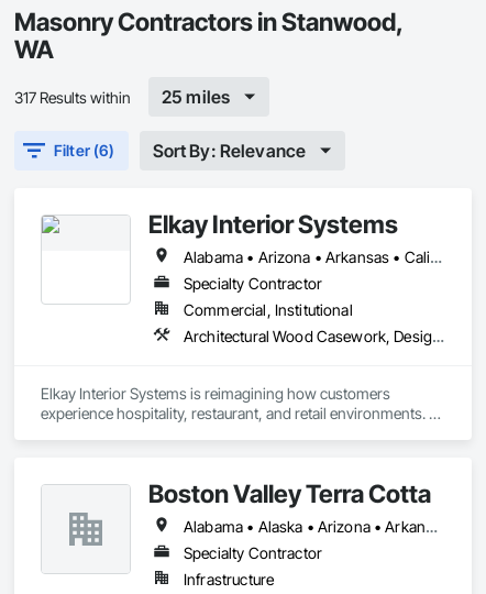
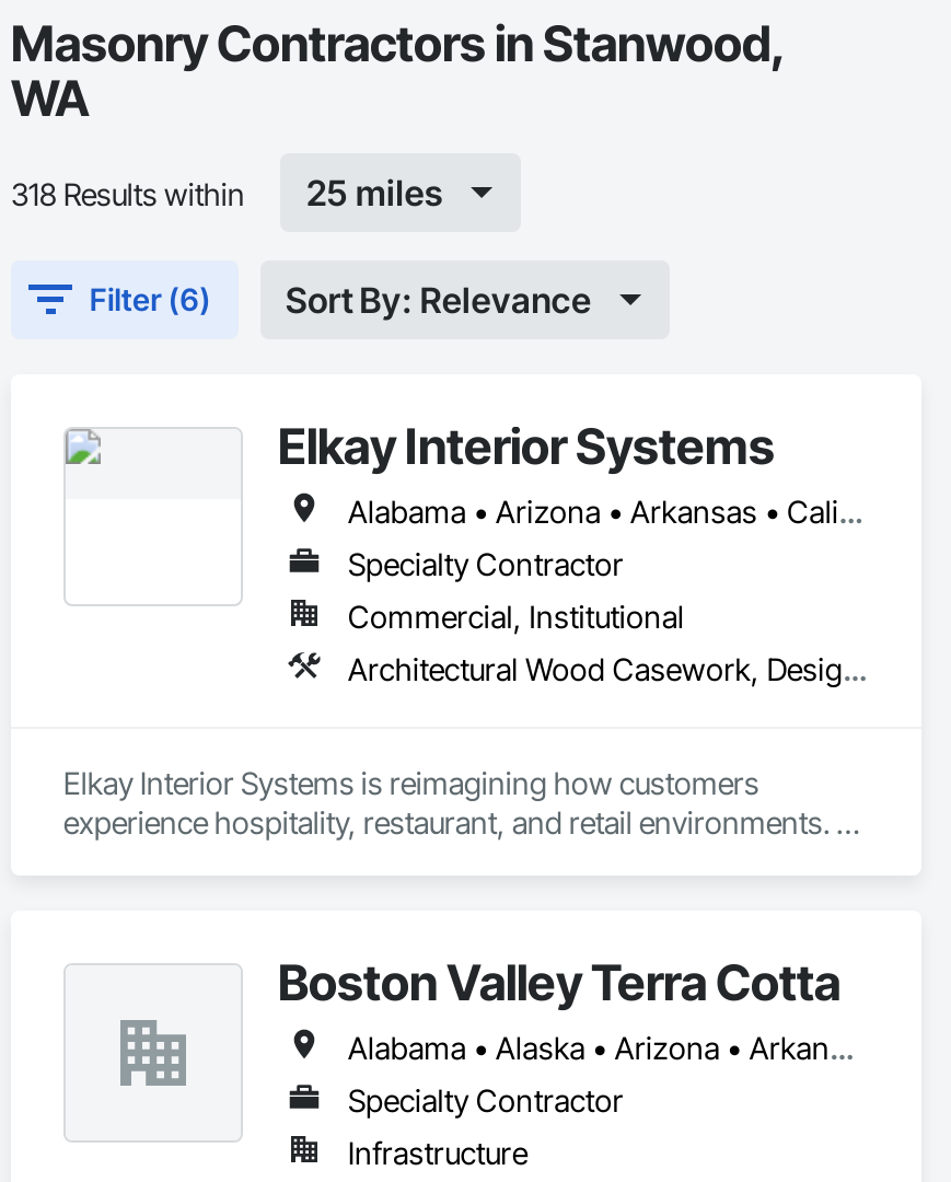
- 317 Results within
+ 318 Results within
